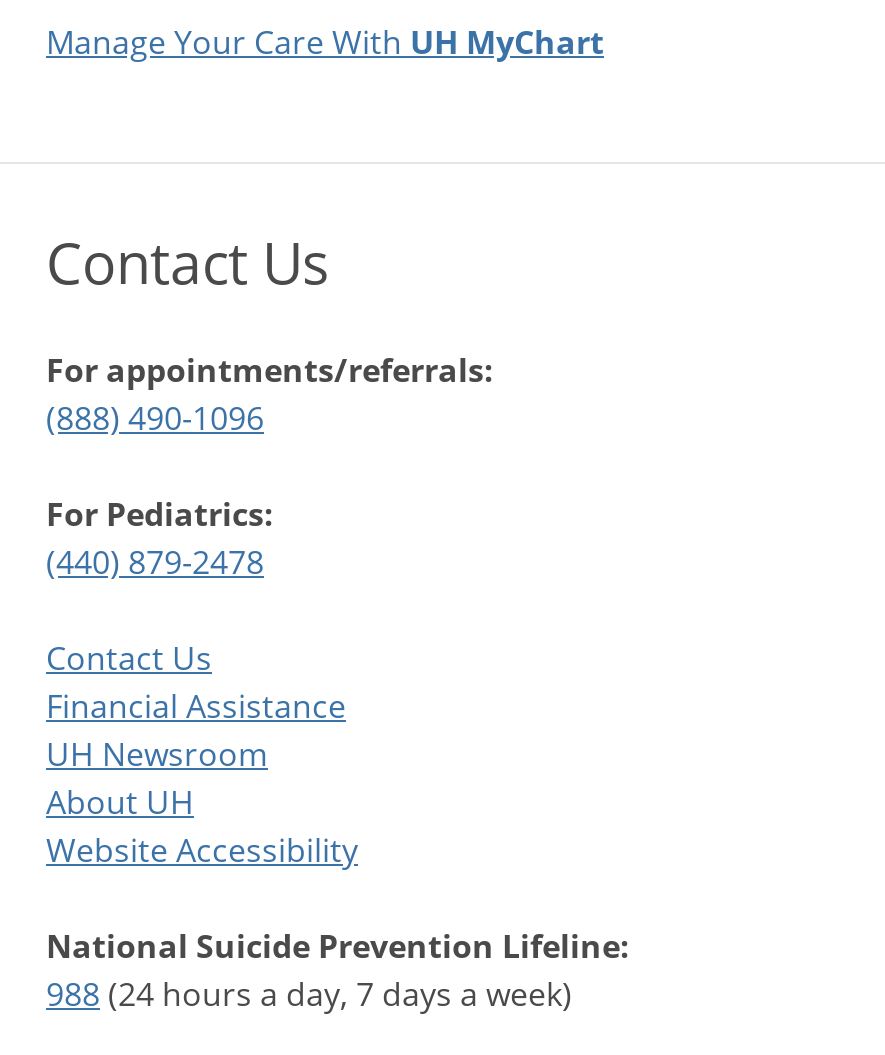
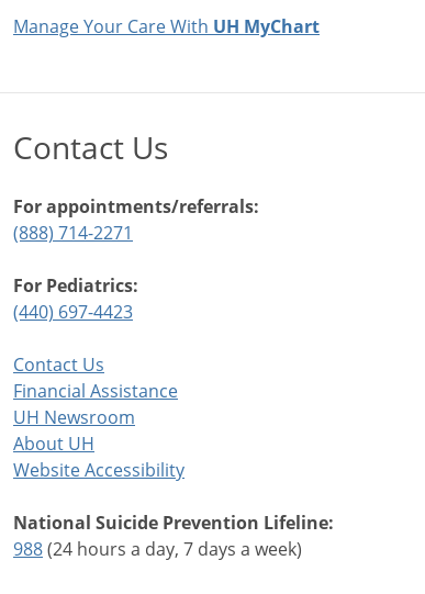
- (888) 490-1096
+ (888) 714-2271

- (440) 879-2478
+ (440) 697-4423
